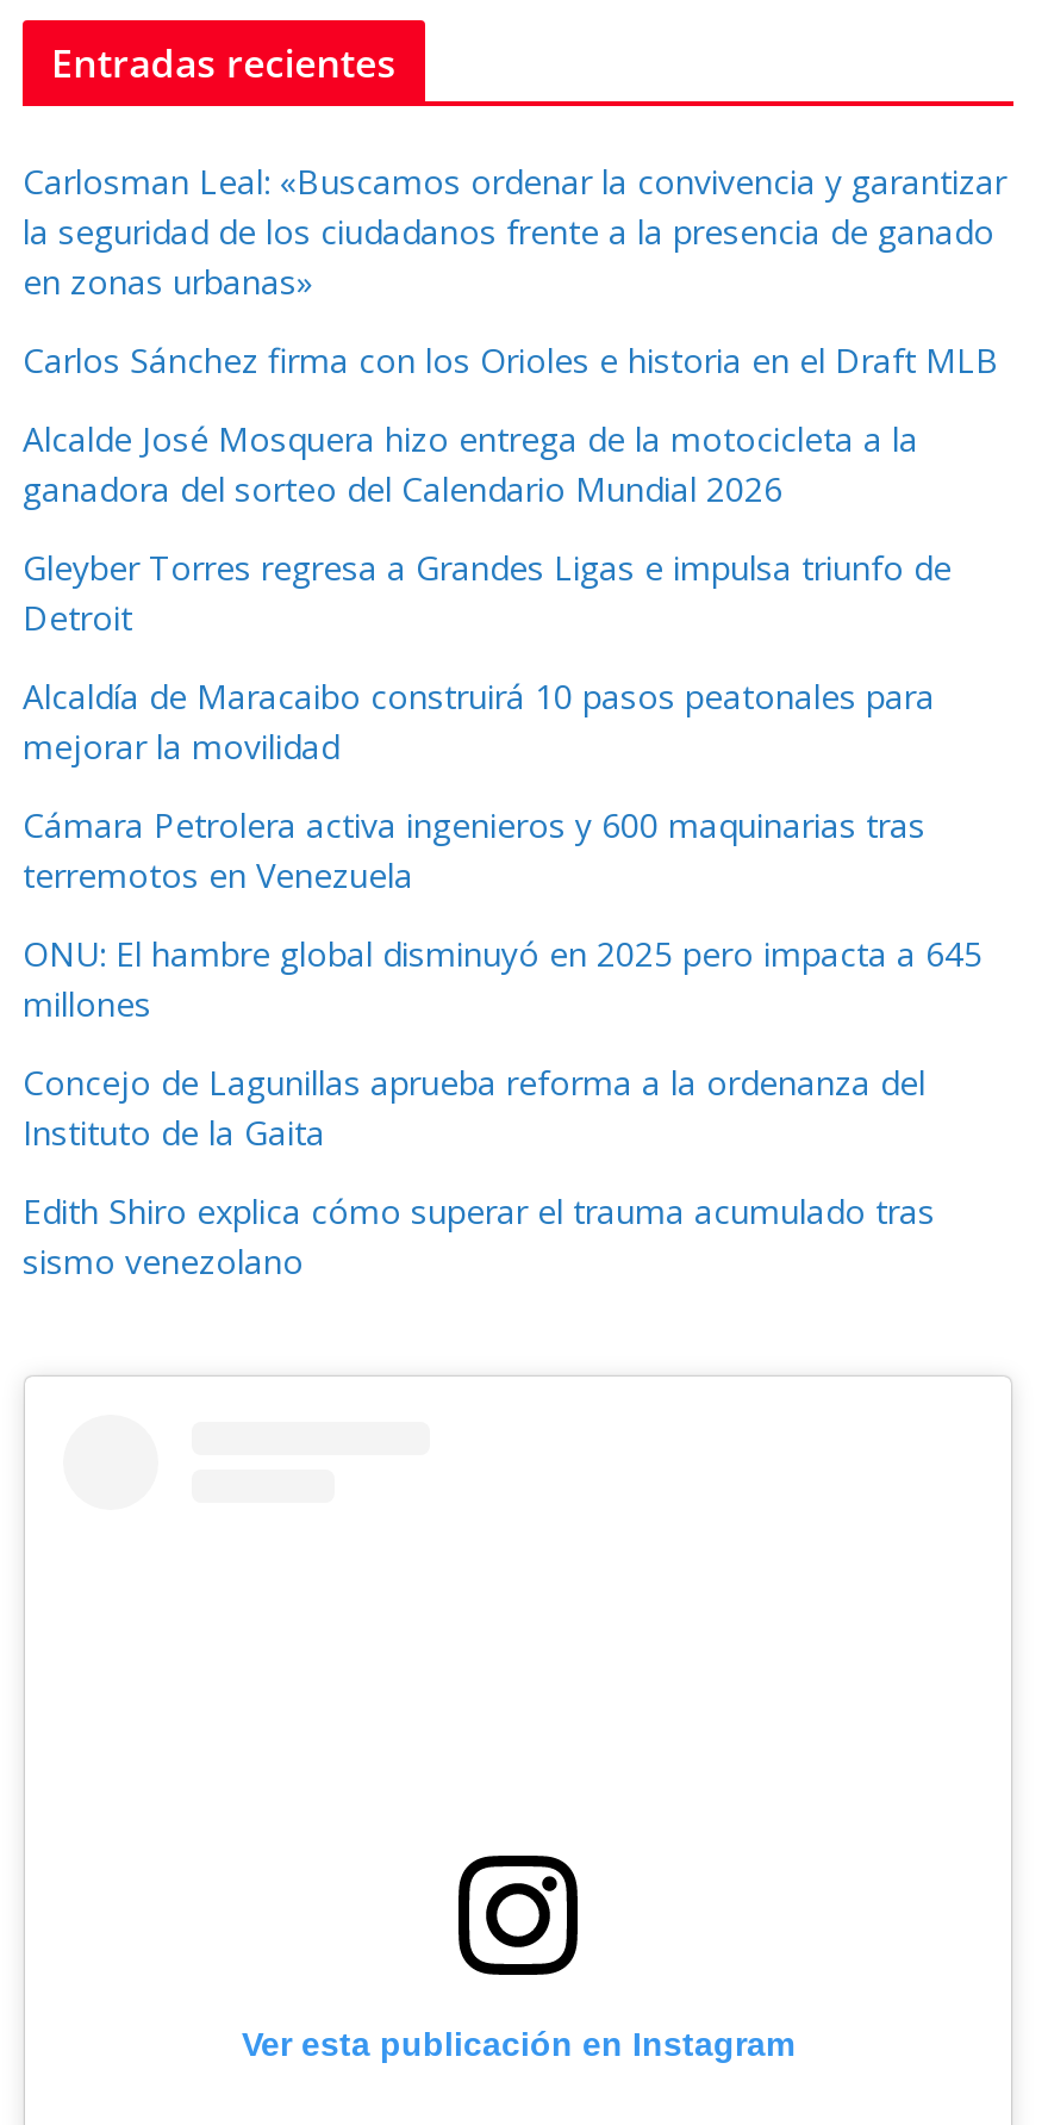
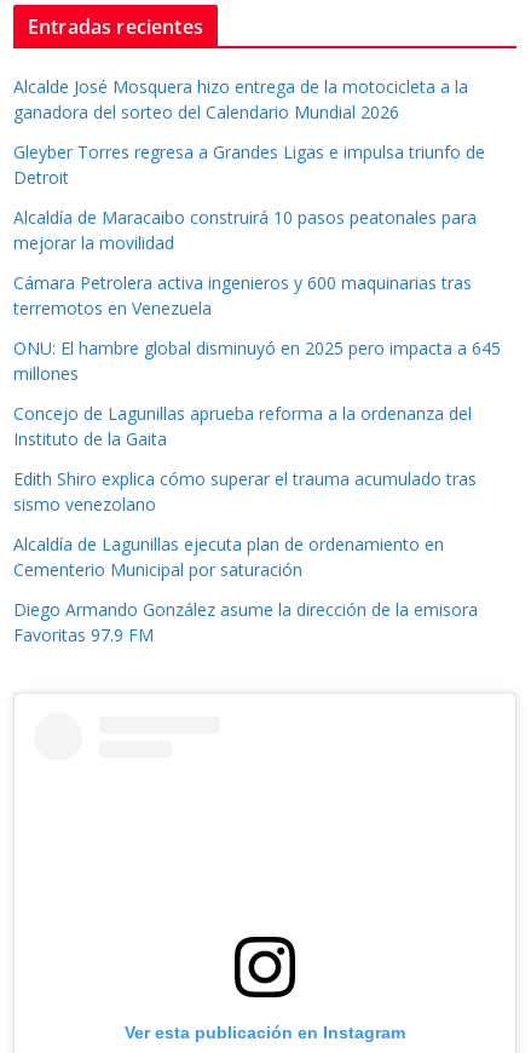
- Carlosman Leal: «Buscamos ordenar la convivencia y garantizar
- la seguridad de los ciudadanos frente a la presencia de ganado
- en zonas urbanas»
- Carlos Sánchez firma con los Orioles e historia en el Draft MLB

moved up: Alcalde José Mosquera hizo entrega de la motocicleta a la | ganadora del sorteo del Calendario Mundial 2026 | Gleyber Torres regresa a Grandes Ligas e impulsa triunfo de | ... | Edith Shiro explica cómo superar el trauma acumulado tras | sismo venezolano

+ Alcaldía de Lagunillas ejecuta plan de ordenamiento en
+ Cementerio Municipal por saturación
+ Diego Armando González asume la dirección de la emisora
+ Favoritas 97.9 FM
